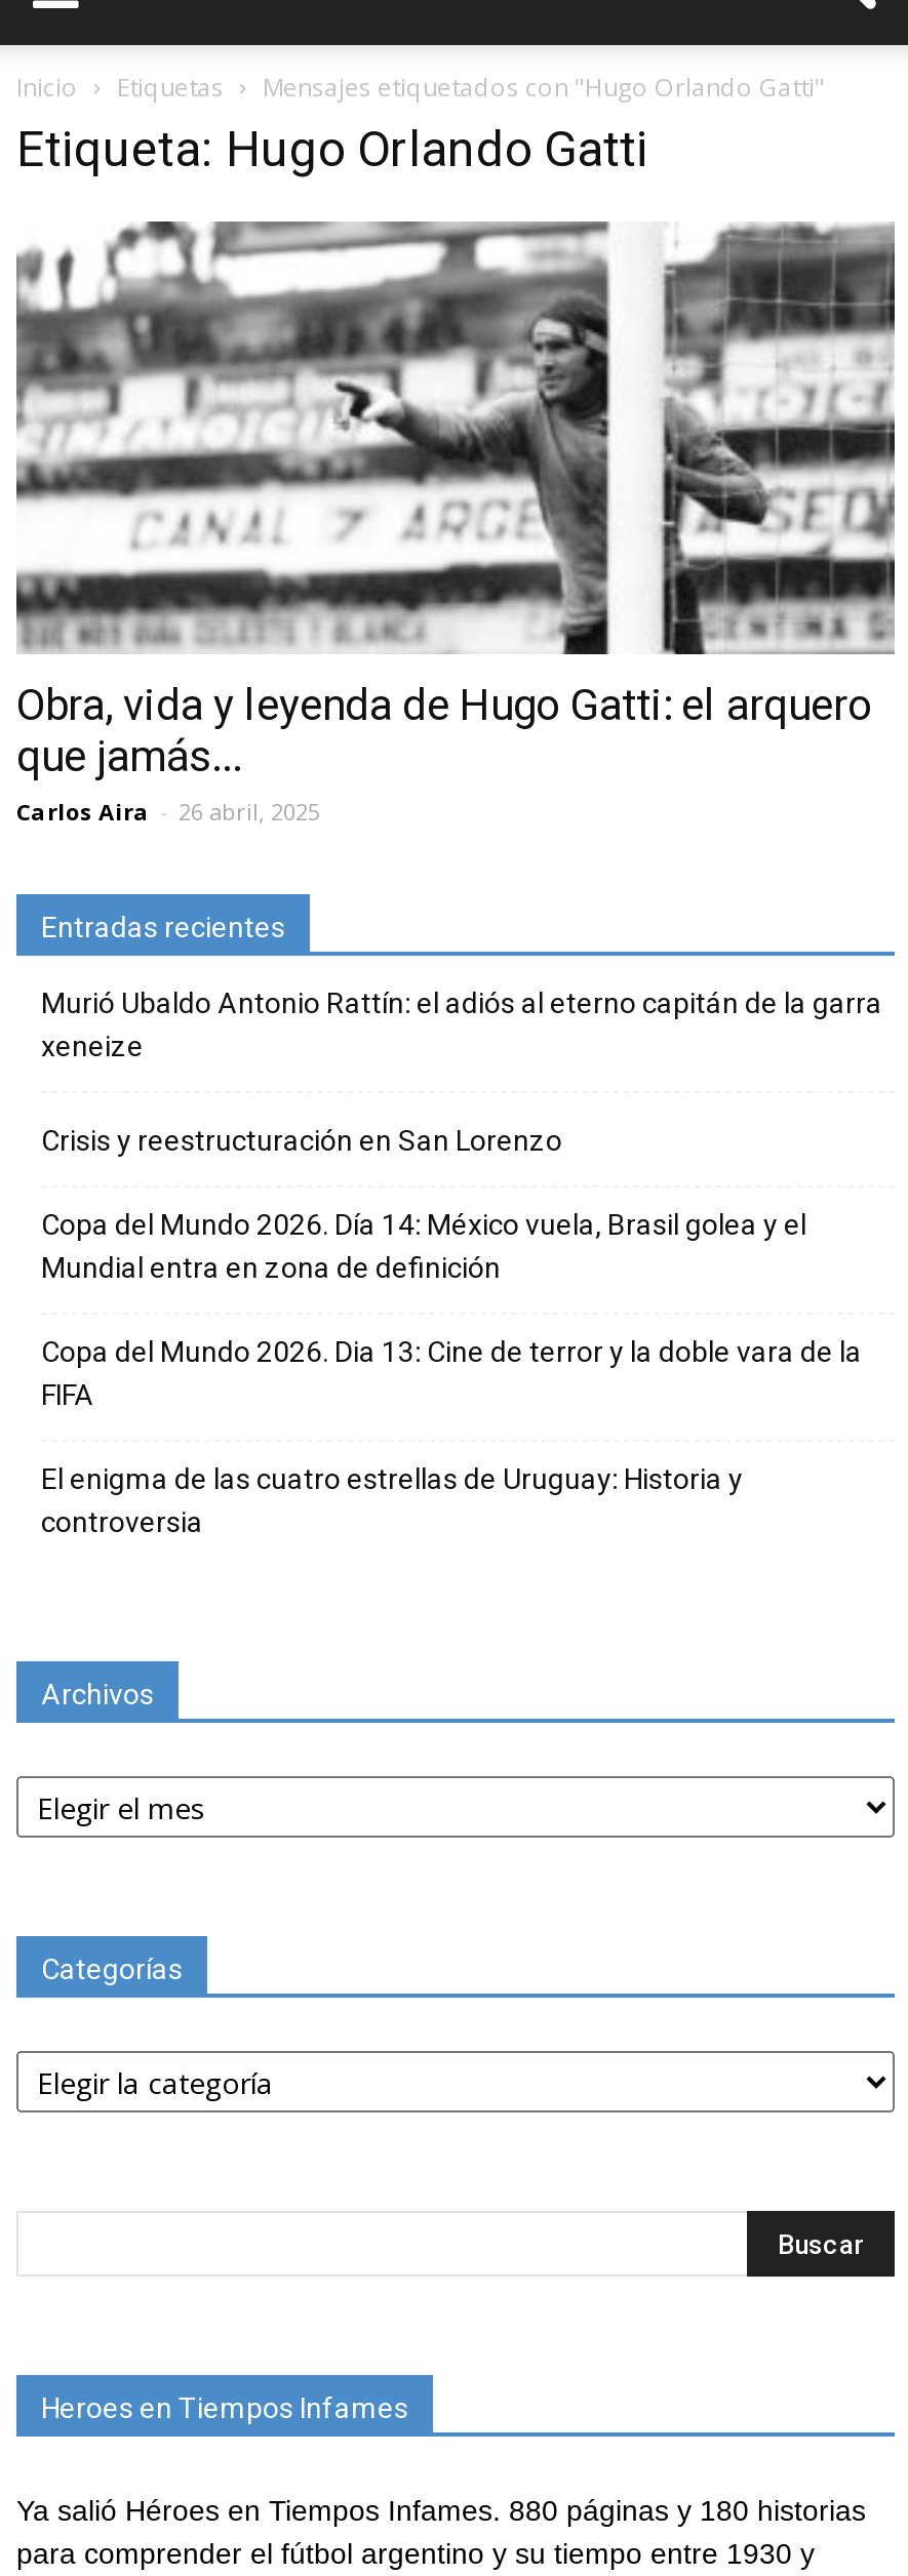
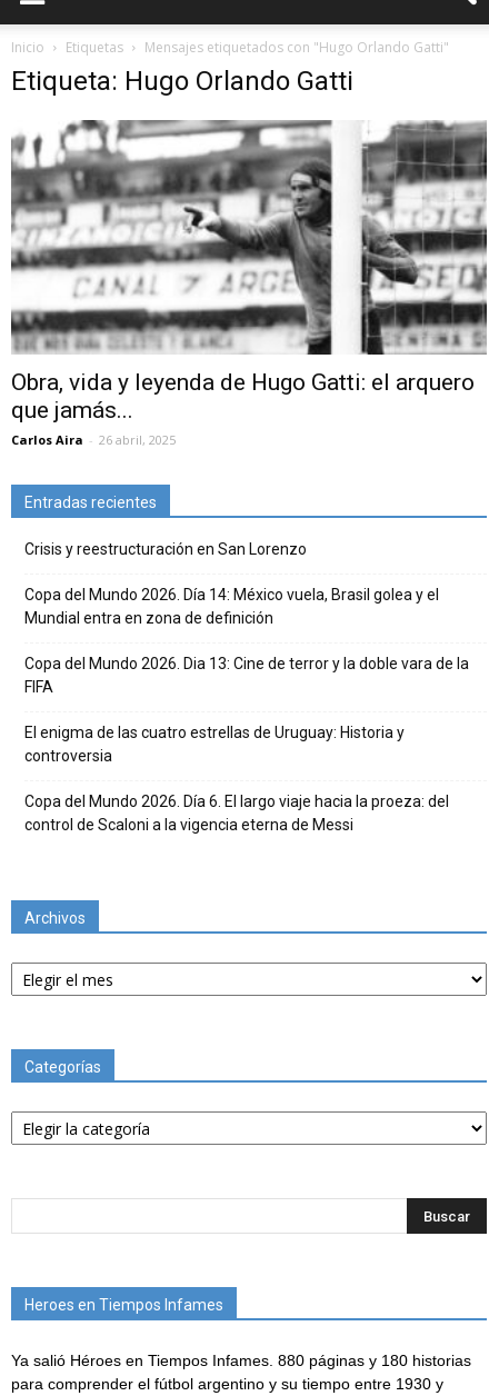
- Murió Ubaldo Antonio Rattín: el adiós al eterno capitán de la garra
- xeneize

moved up: Crisis y reestructuración en San Lorenzo | Copa del Mundo 2026. Día 14: México vuela, Brasil golea y el | Mundial entra en zona de definición | Copa del Mundo 2026. Dia 13: Cine de terror y la doble vara de la | FIFA | El enigma de las cuatro estrellas de Uruguay: Historia y | controversia

+ Copa del Mundo 2026. Día 6. El largo viaje hacia la proeza: del
+ control de Scaloni a la vigencia eterna de Messi
